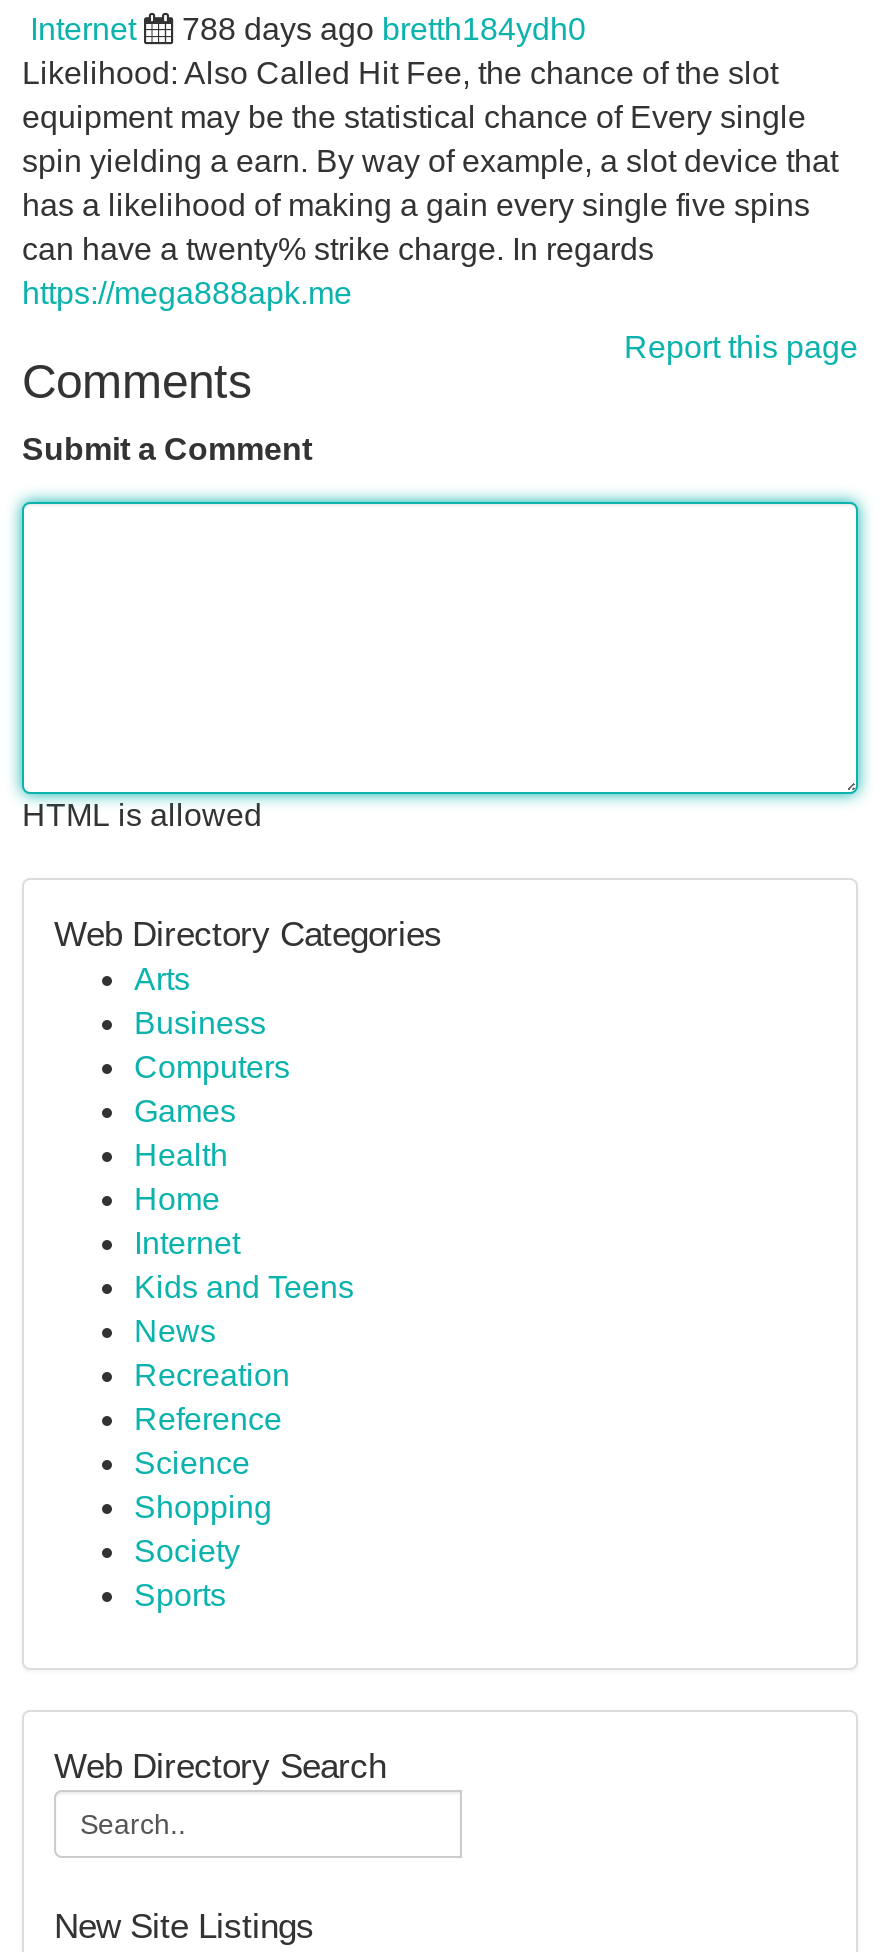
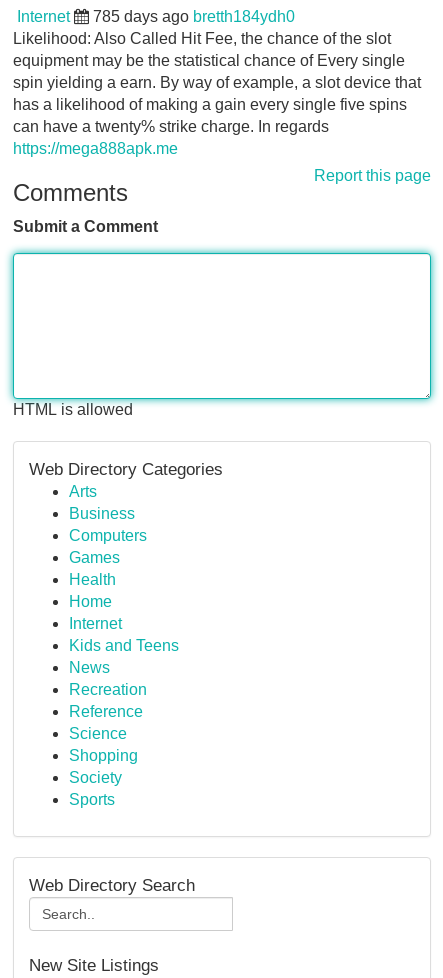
- 788 days ago bretth184ydh0
+ 785 days ago bretth184ydh0
